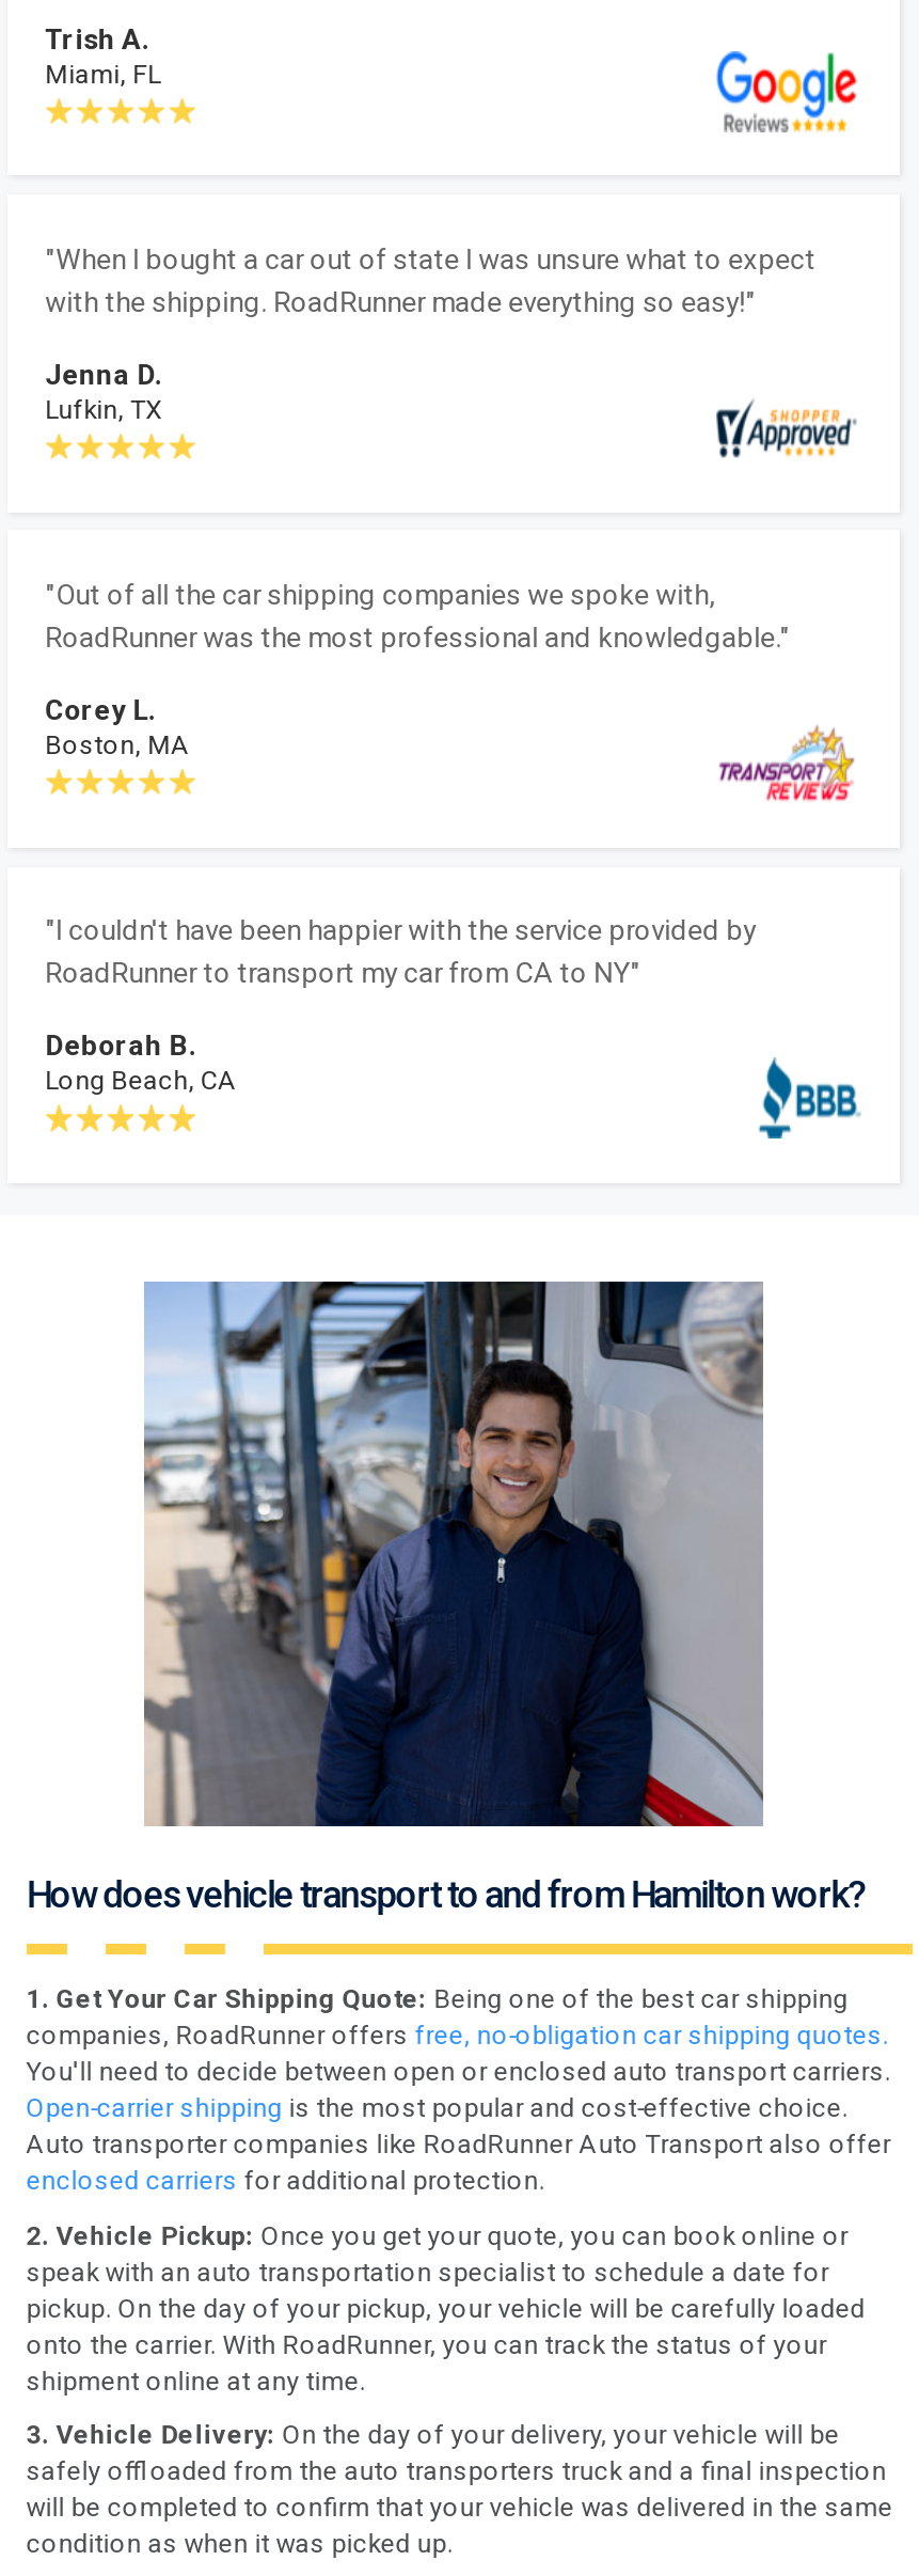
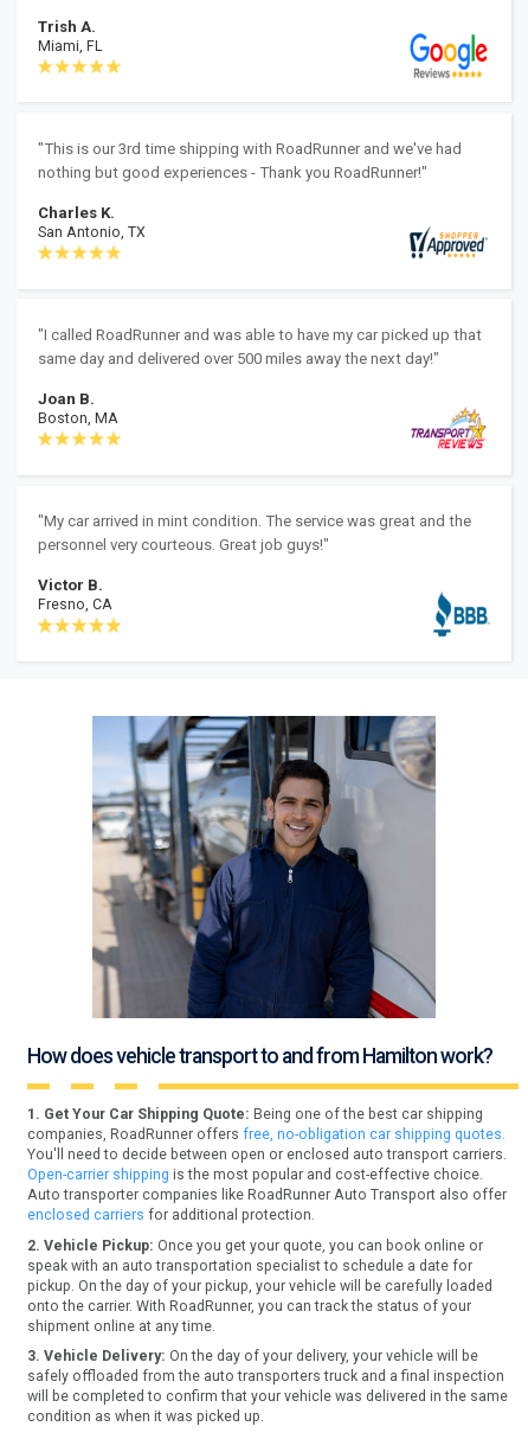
- "When I bought a car out of state I was unsure what to expect
- with the shipping. RoadRunner made everything so easy!"
+ "This is our 3rd time shipping with RoadRunner and we've had
+ nothing but good experiences - Thank you RoadRunner!"

- Jenna D.
- Lufkin, TX
+ Charles K.
+ San Antonio, TX

- "Out of all the car shipping companies we spoke with,
- RoadRunner was the most professional and knowledgable."
+ "I called RoadRunner and was able to have my car picked up that
+ same day and delivered over 500 miles away the next day!"

- Corey L.
+ Joan B.

- "I couldn't have been happier with the service provided by
- RoadRunner to transport my car from CA to NY"
+ "My car arrived in mint condition. The service was great and the
+ personnel very courteous. Great job guys!"

- Deborah B.
- Long Beach, CA
+ Victor B.
+ Fresno, CA
